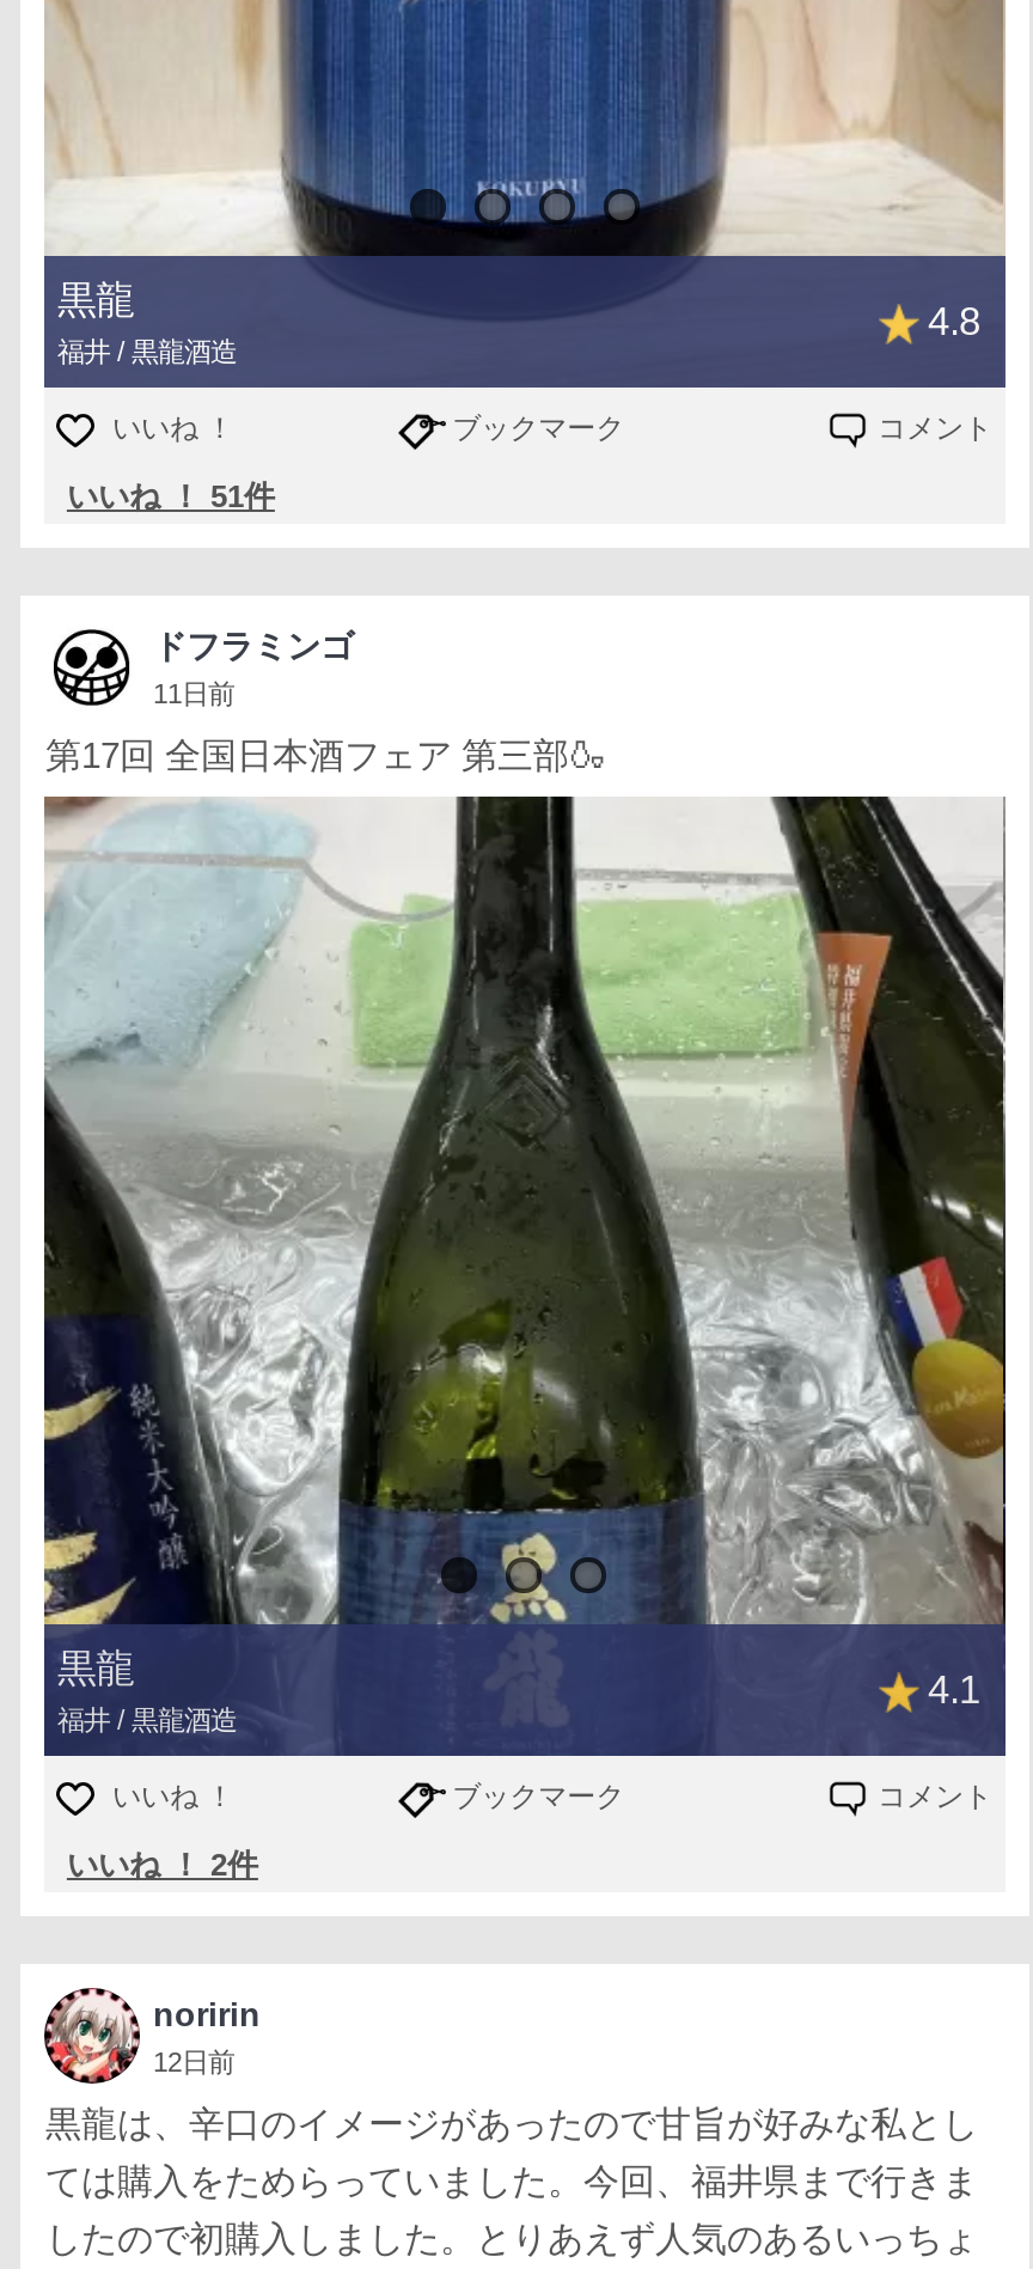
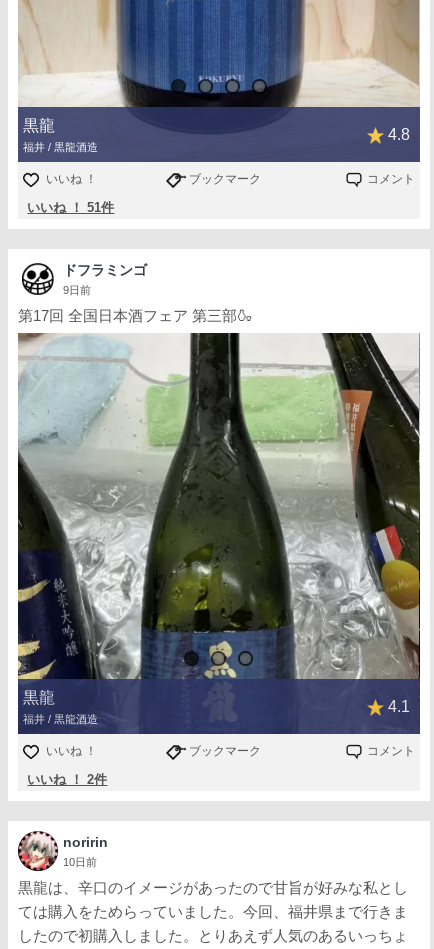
- 11日前
+ 9日前

- 12日前
+ 10日前
